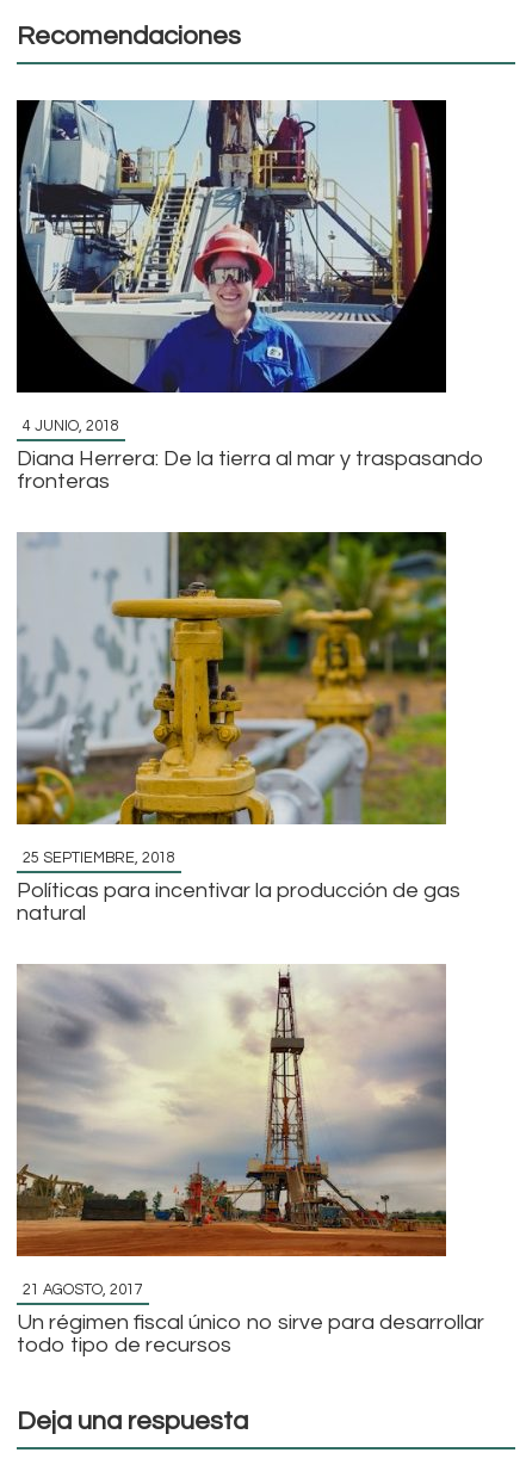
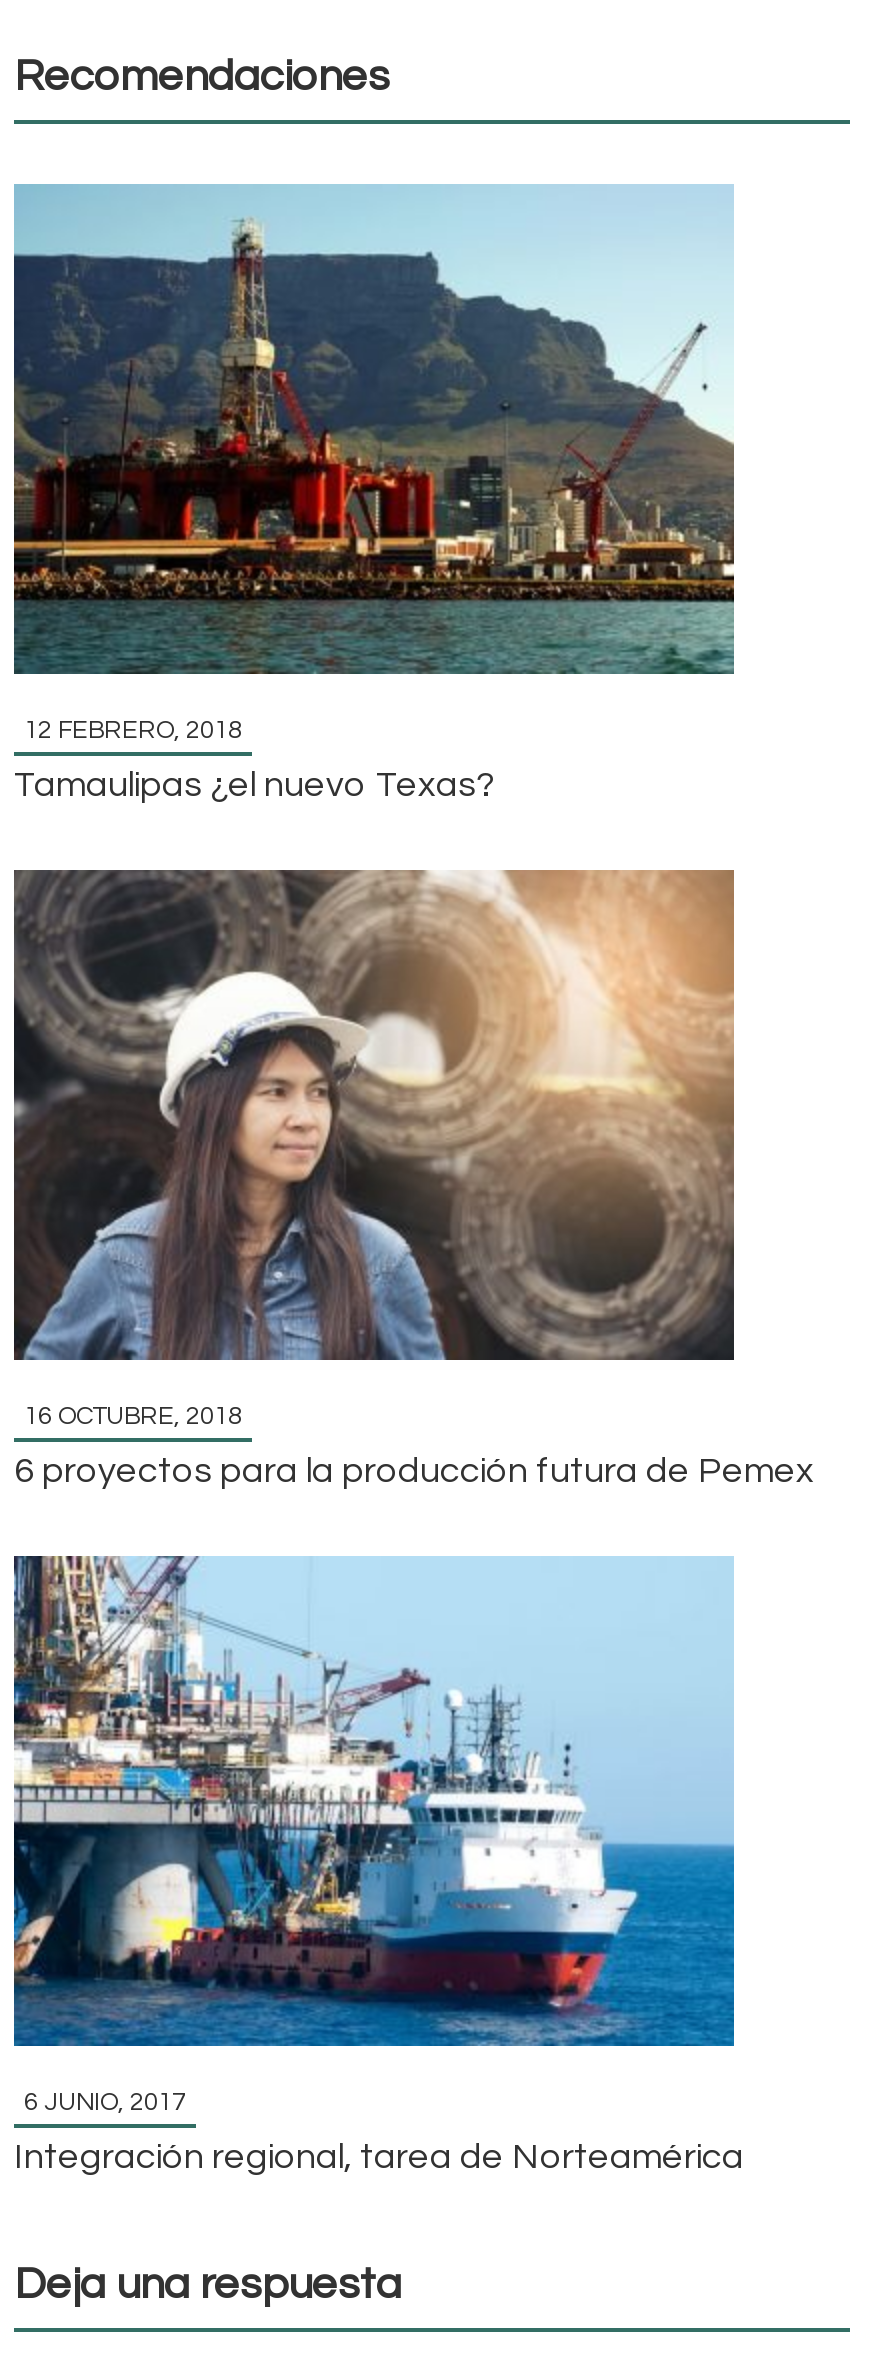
- [image]
+ [image]

- 4 JUNIO, 2018
+ 12 FEBRERO, 2018

- Diana Herrera: De la tierra al mar y traspasando
- fronteras
+ Tamaulipas ¿el nuevo Texas?

- [image]
- 25 SEPTIEMBRE, 2018
+ [image]
+ 16 OCTUBRE, 2018

- Políticas para incentivar la producción de gas
- natural
+ 6 proyectos para la producción futura de Pemex

- [image]
- 21 AGOSTO, 2017
+ [image]
+ 6 JUNIO, 2017

- Un régimen fiscal único no sirve para desarrollar
- todo tipo de recursos
+ Integración regional, tarea de Norteamérica
